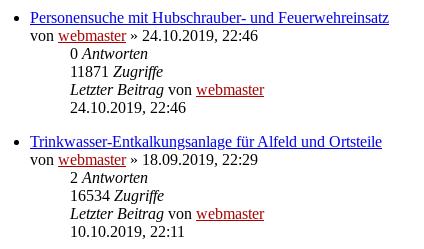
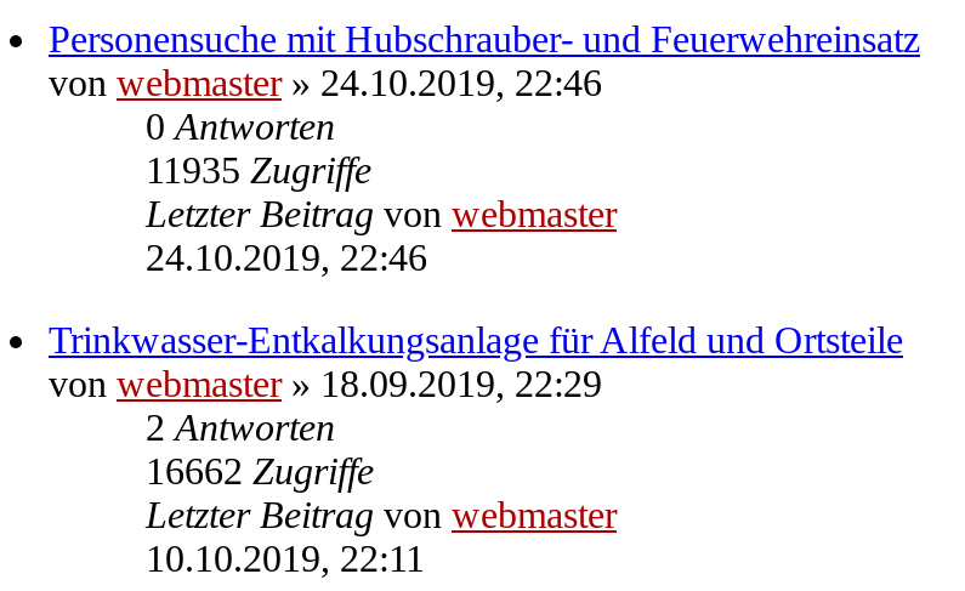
- 11871 Zugriffe
+ 11935 Zugriffe

- 16534 Zugriffe
+ 16662 Zugriffe
